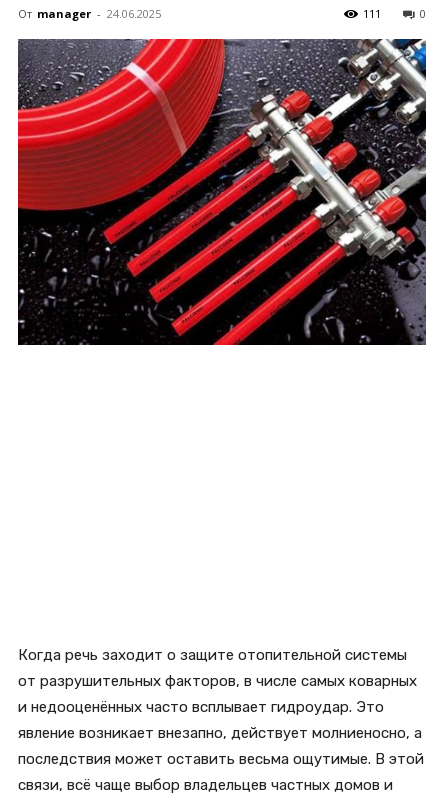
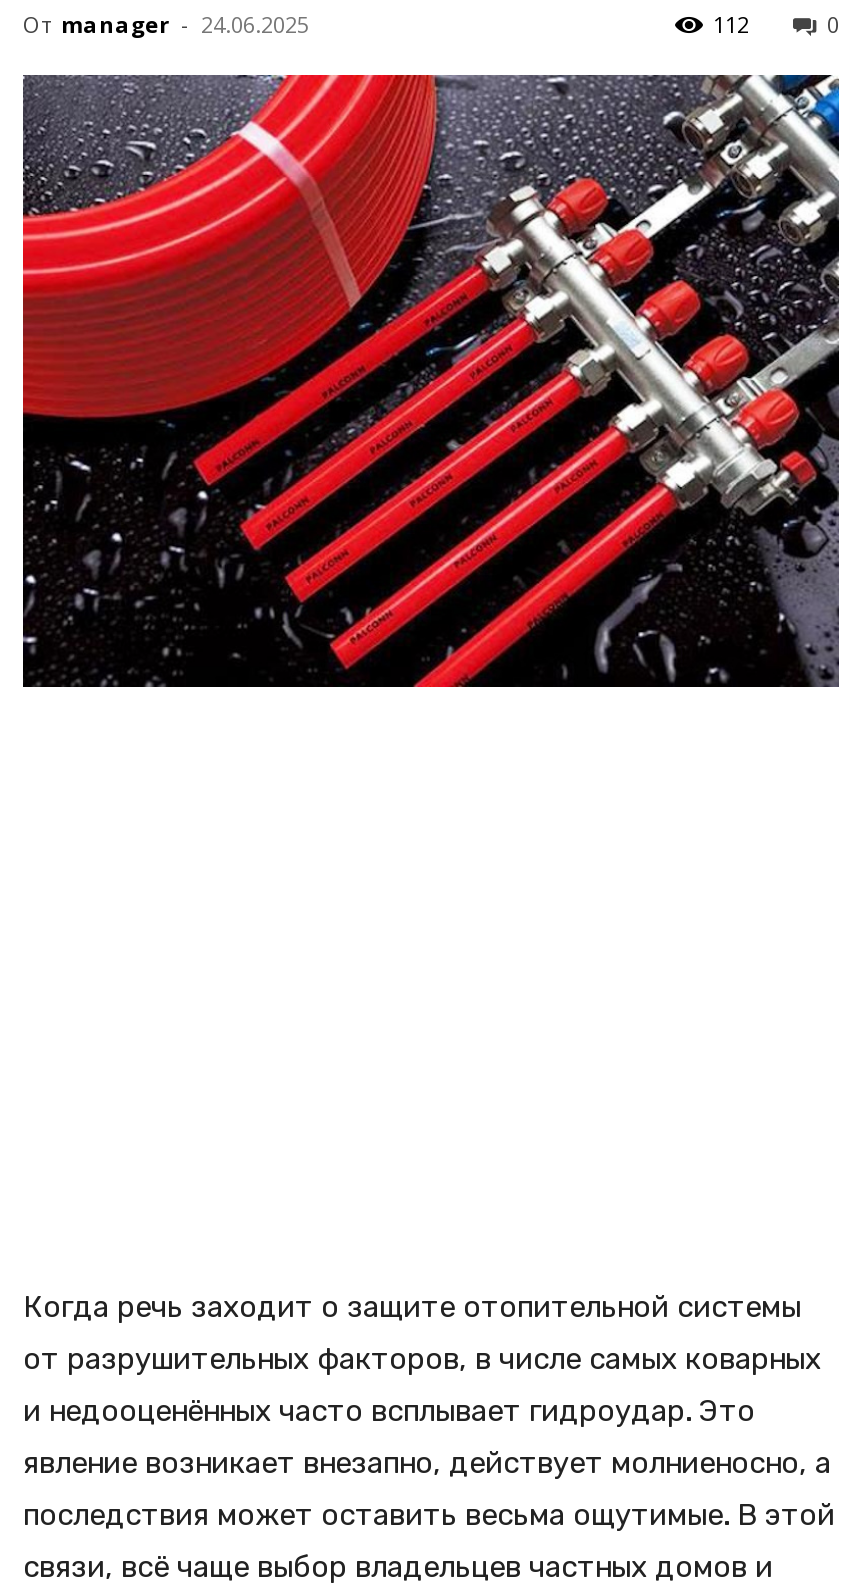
- 111
+ 112
